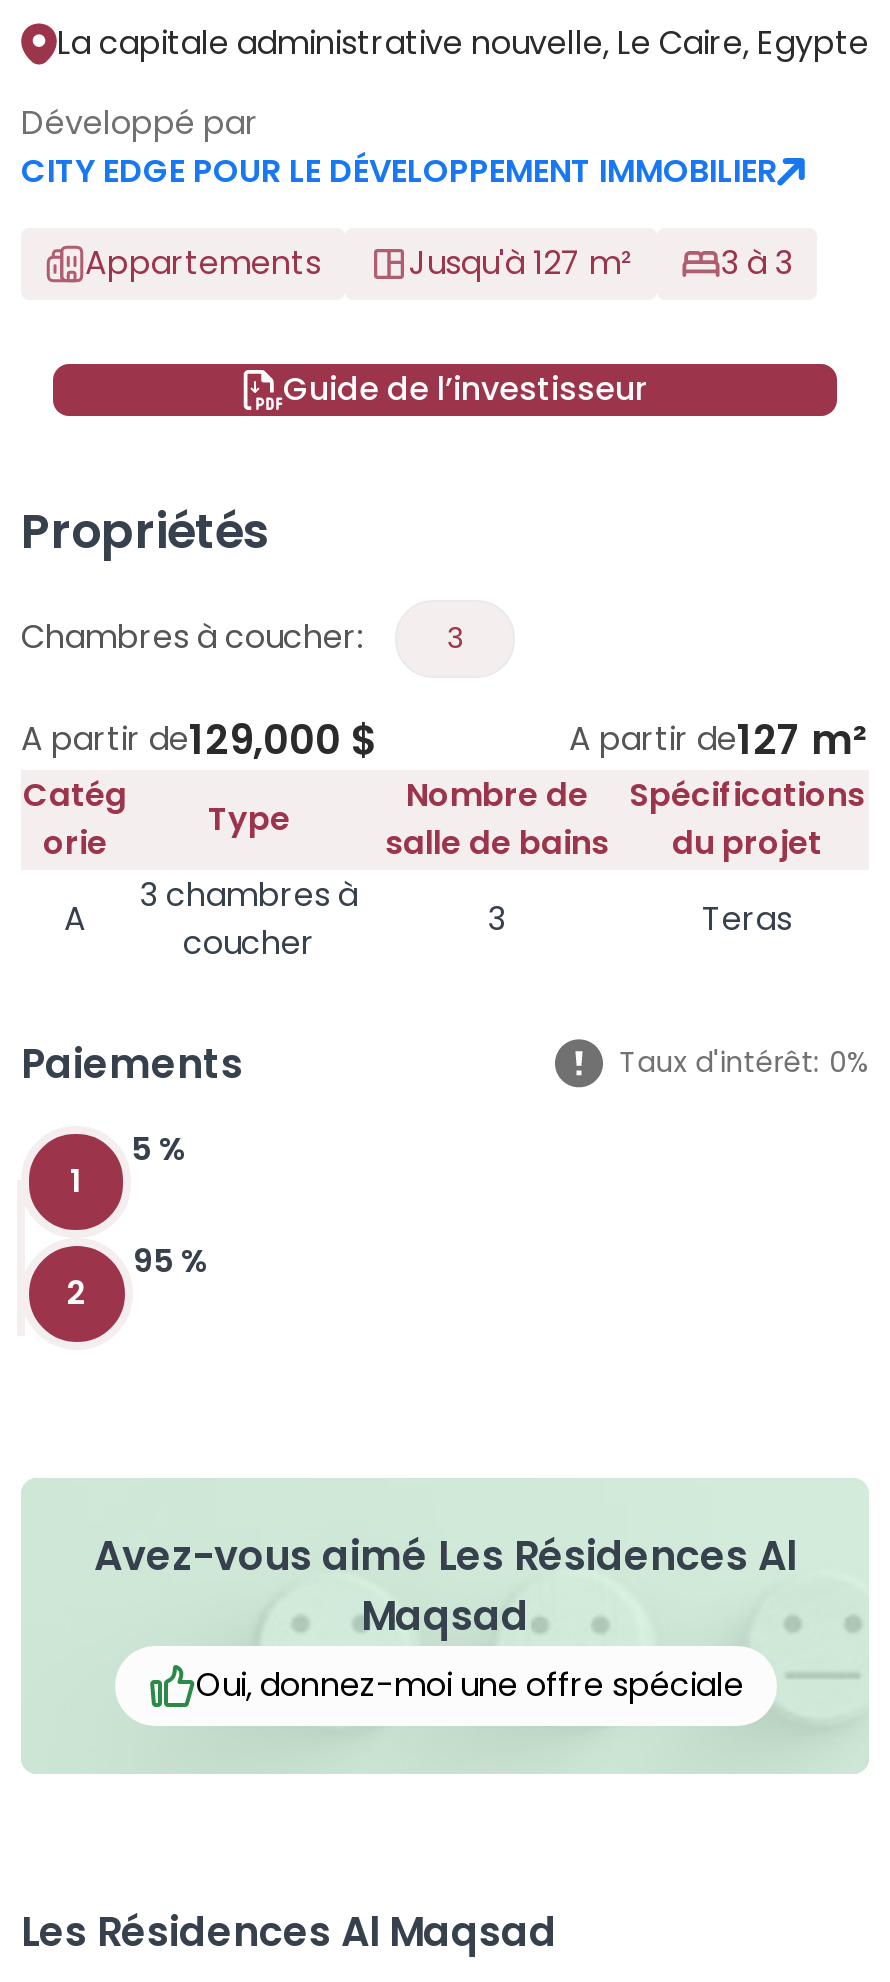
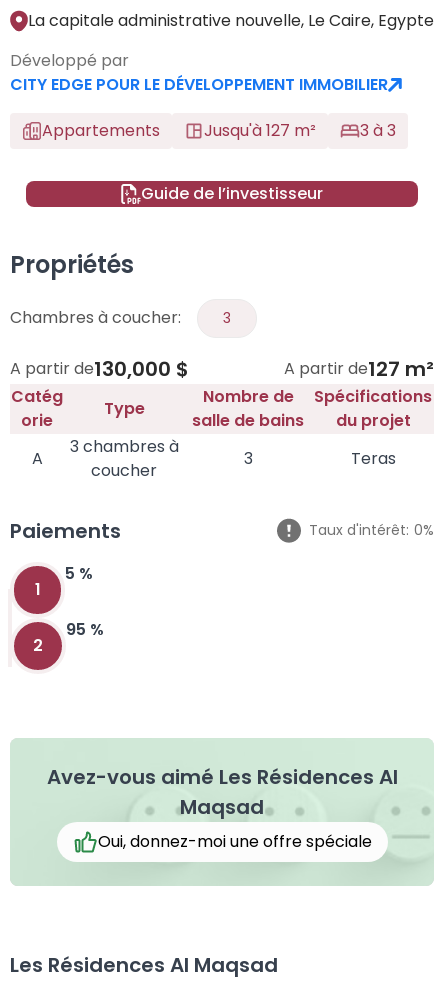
- A partir de129,000 $
+ A partir de130,000 $
